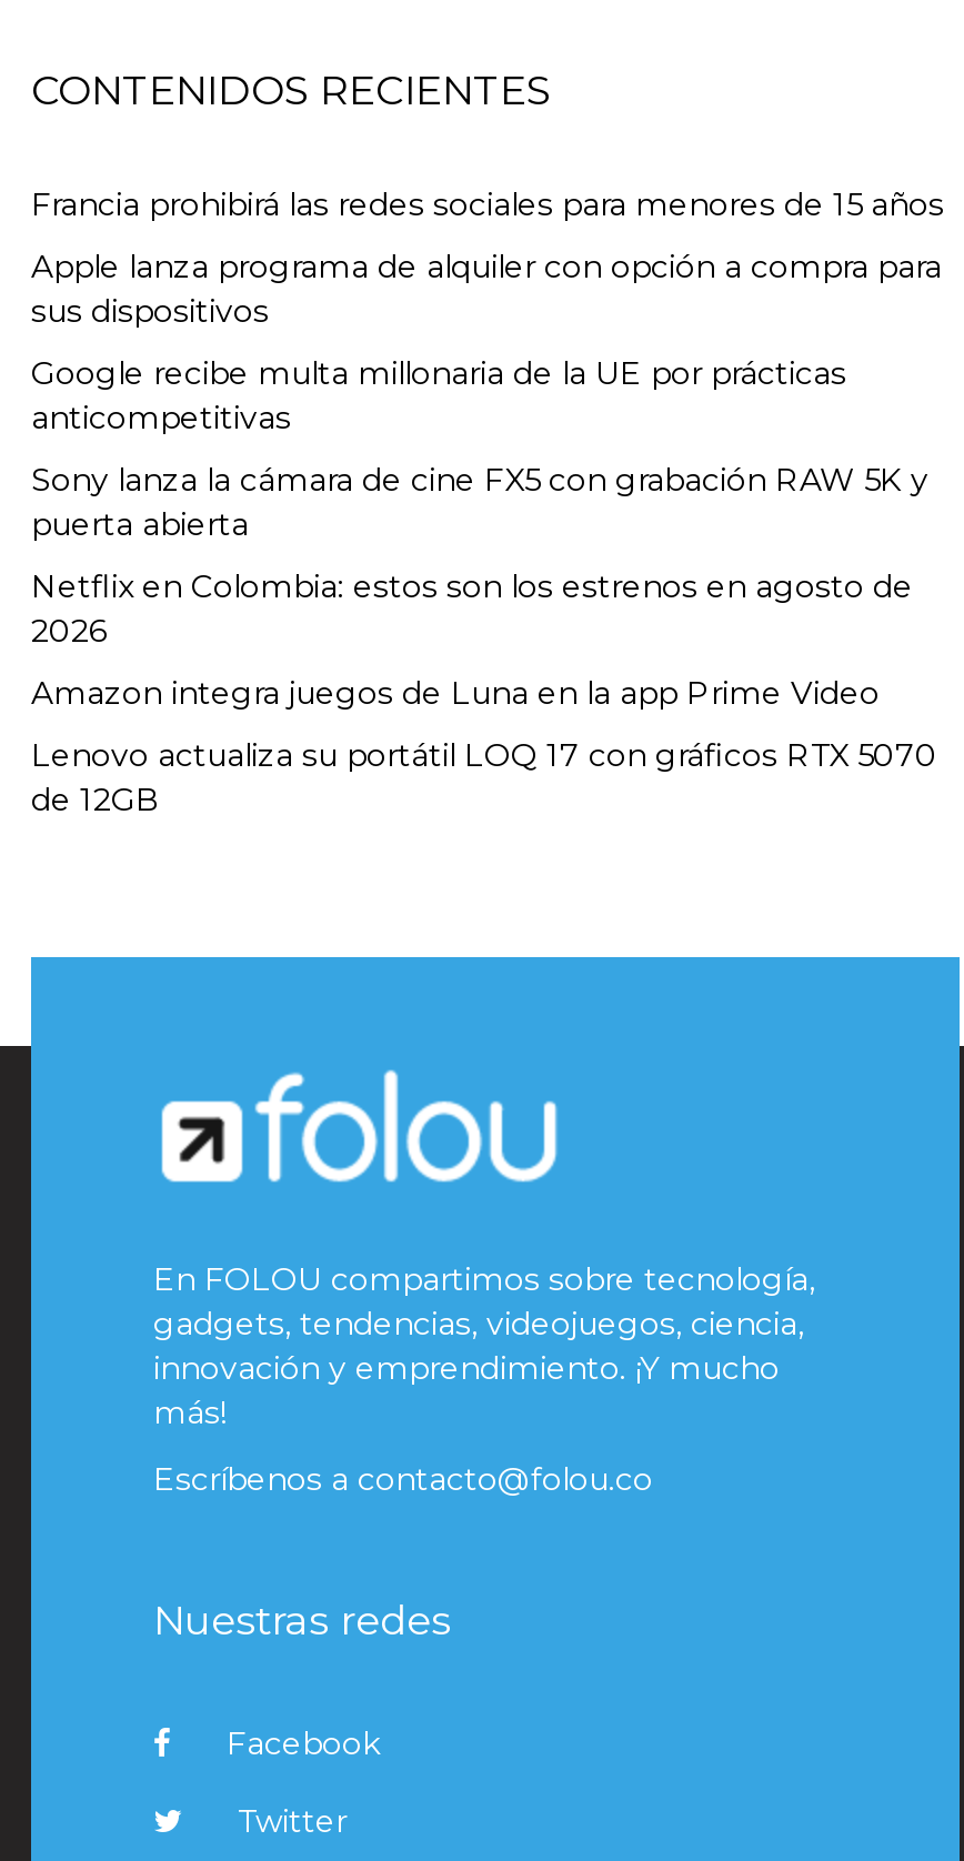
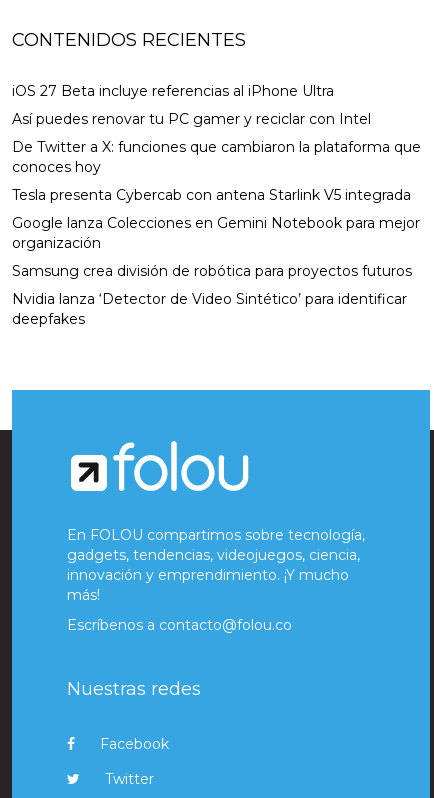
- Francia prohibirá las redes sociales para menores de 15 años
+ iOS 27 Beta incluye referencias al iPhone Ultra

- Apple lanza programa de alquiler con opción a compra para
- sus dispositivos
+ Así puedes renovar tu PC gamer y reciclar con Intel

- Google recibe multa millonaria de la UE por prácticas
- anticompetitivas
+ De Twitter a X: funciones que cambiaron la plataforma que
+ conoces hoy

- Sony lanza la cámara de cine FX5 con grabación RAW 5K y
- puerta abierta
+ Tesla presenta Cybercab con antena Starlink V5 integrada

- Netflix en Colombia: estos son los estrenos en agosto de
- 2026
+ Google lanza Colecciones en Gemini Notebook para mejor
+ organización

- Amazon integra juegos de Luna en la app Prime Video
+ Samsung crea división de robótica para proyectos futuros

- Lenovo actualiza su portátil LOQ 17 con gráficos RTX 5070
- de 12GB
+ Nvidia lanza ‘Detector de Video Sintético’ para identificar
+ deepfakes
